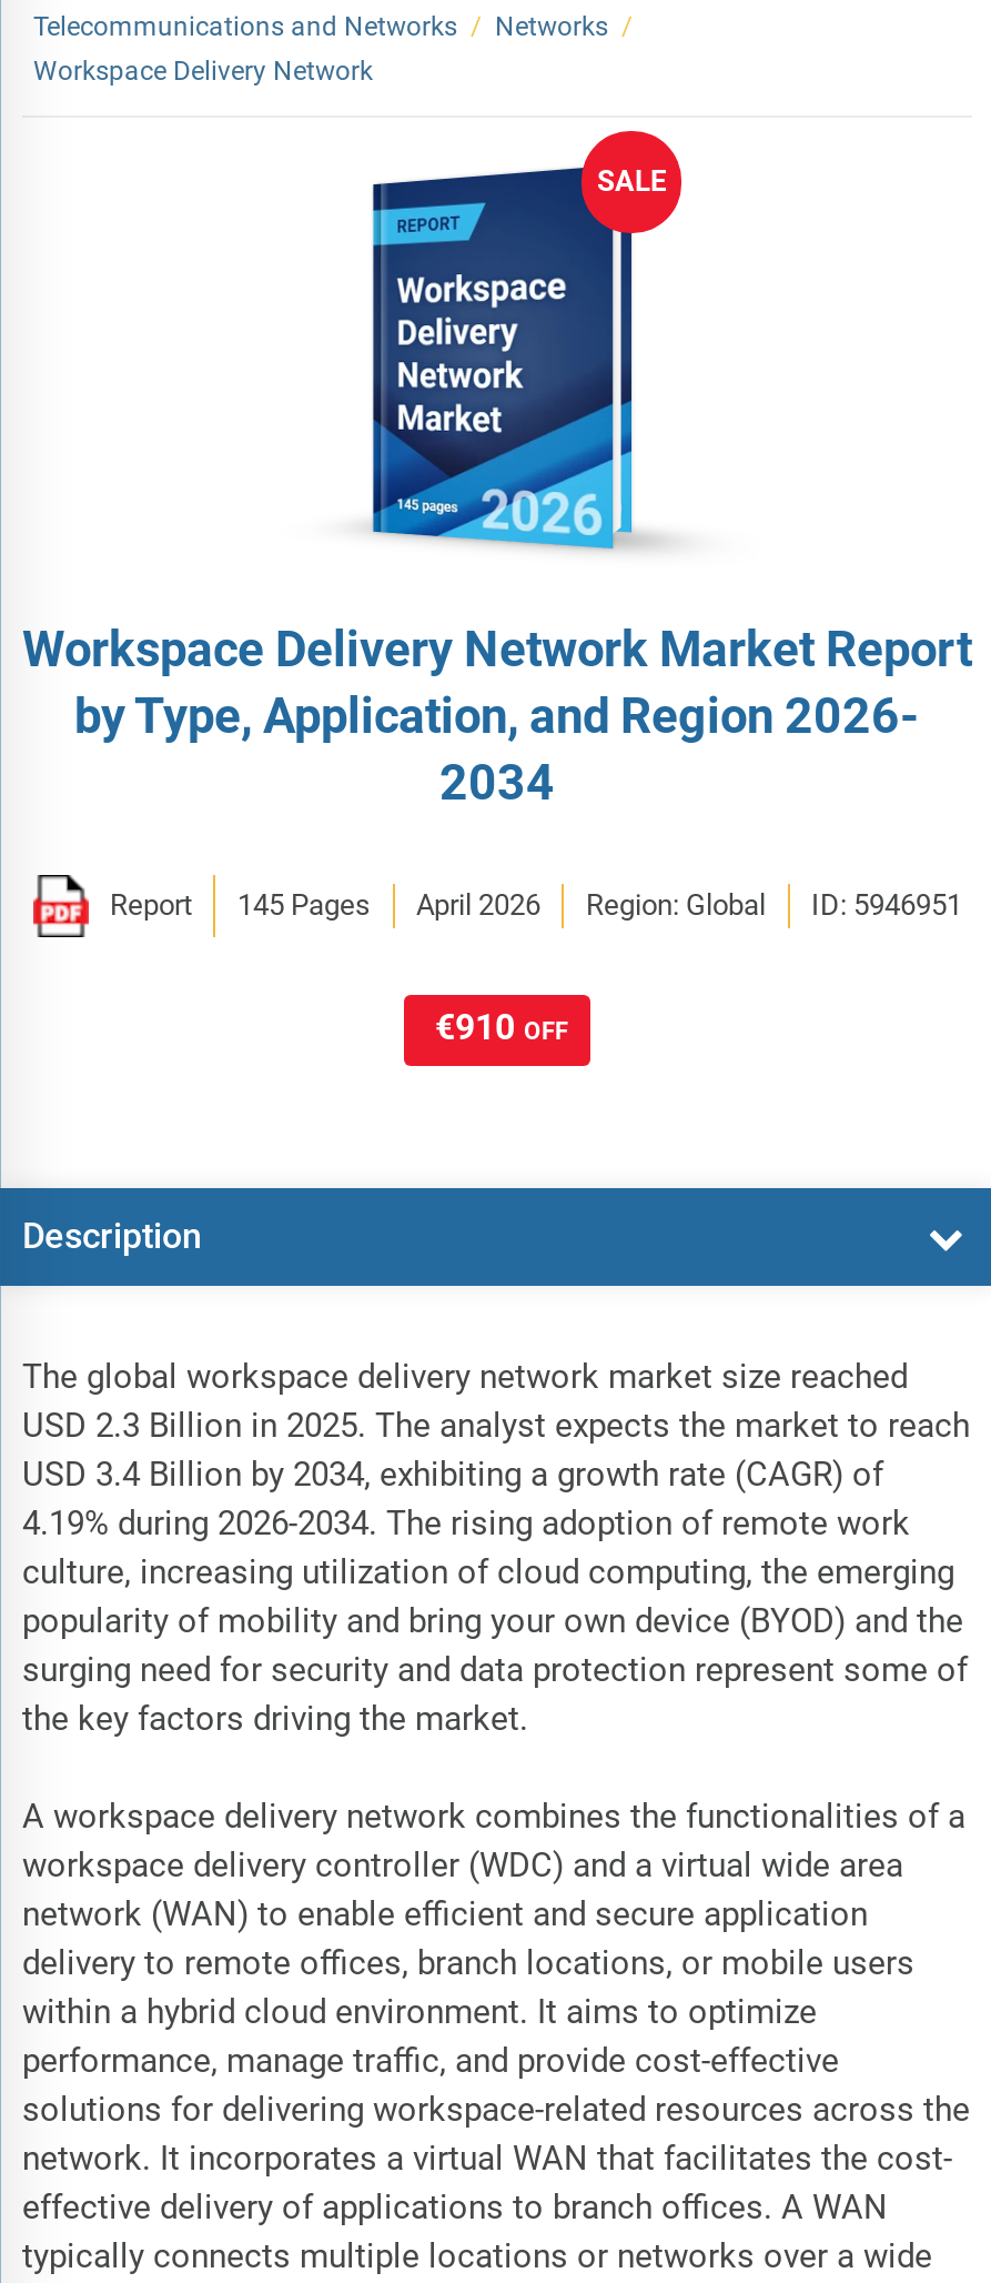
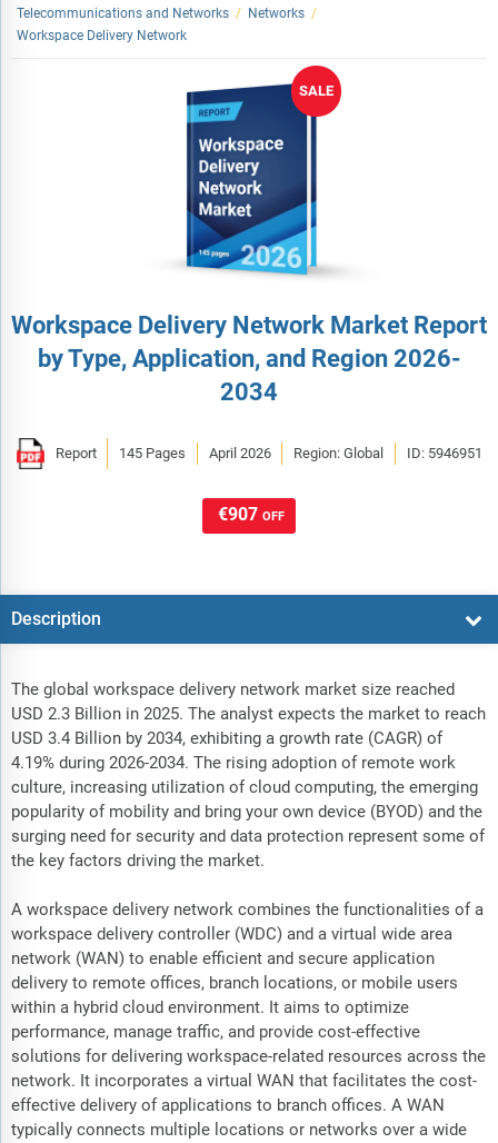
- €910 OFF
+ €907 OFF
